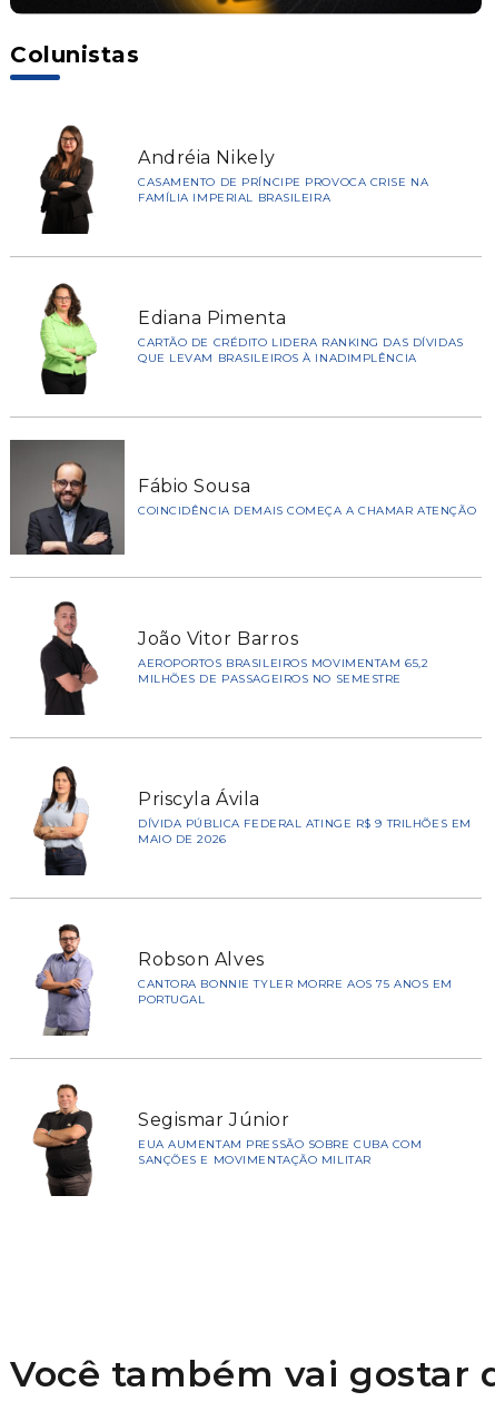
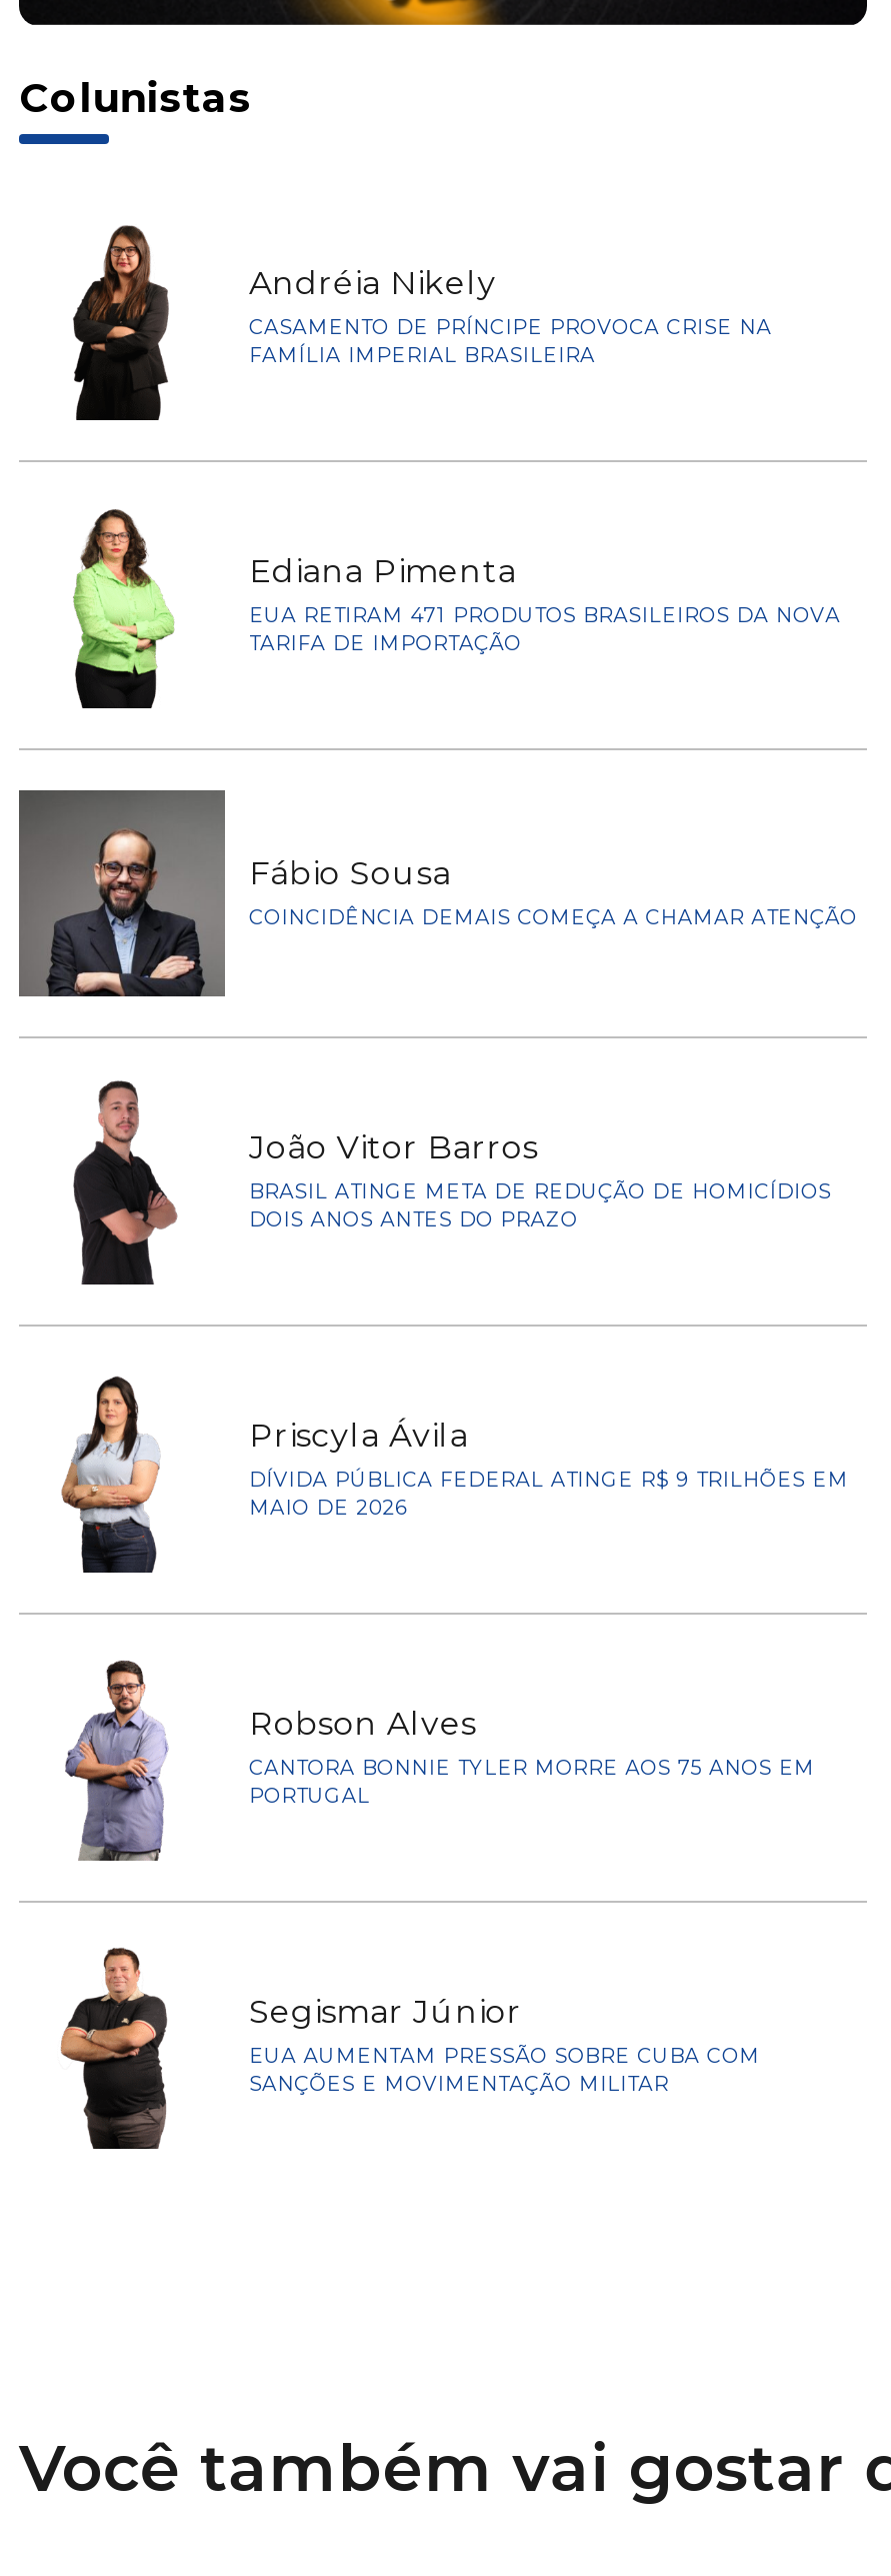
- CARTÃO DE CRÉDITO LIDERA RANKING DAS DÍVIDAS
- QUE LEVAM BRASILEIROS À INADIMPLÊNCIA
+ EUA RETIRAM 471 PRODUTOS BRASILEIROS DA NOVA
+ TARIFA DE IMPORTAÇÃO

- AEROPORTOS BRASILEIROS MOVIMENTAM 65,2
- MILHÕES DE PASSAGEIROS NO SEMESTRE
+ BRASIL ATINGE META DE REDUÇÃO DE HOMICÍDIOS
+ DOIS ANOS ANTES DO PRAZO
